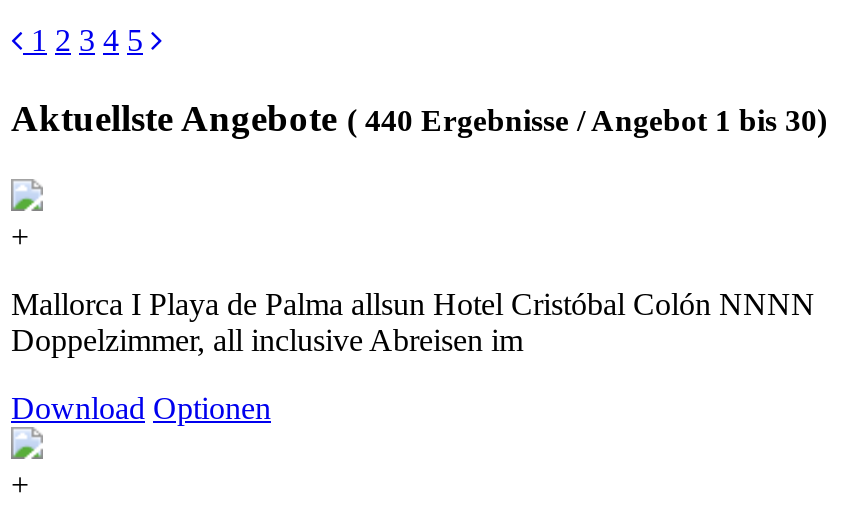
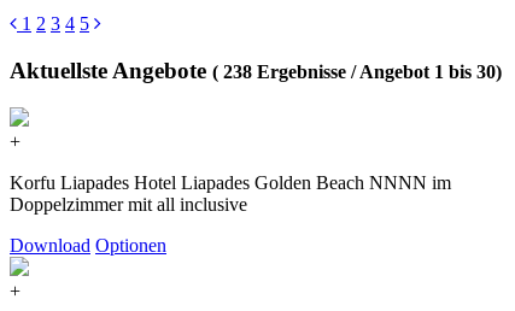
- Aktuellste Angebote (440 Ergebnisse / Angebot 1 bis 30)
+ Aktuellste Angebote (238 Ergebnisse / Angebot 1 bis 30)

- Mallorca I Playa de Palma allsun Hotel Cristóbal Colón NNNN
- Doppelzimmer, all inclusive Abreisen im
+ Korfu Liapades Hotel Liapades Golden Beach NNNN im
+ Doppelzimmer mit all inclusive
